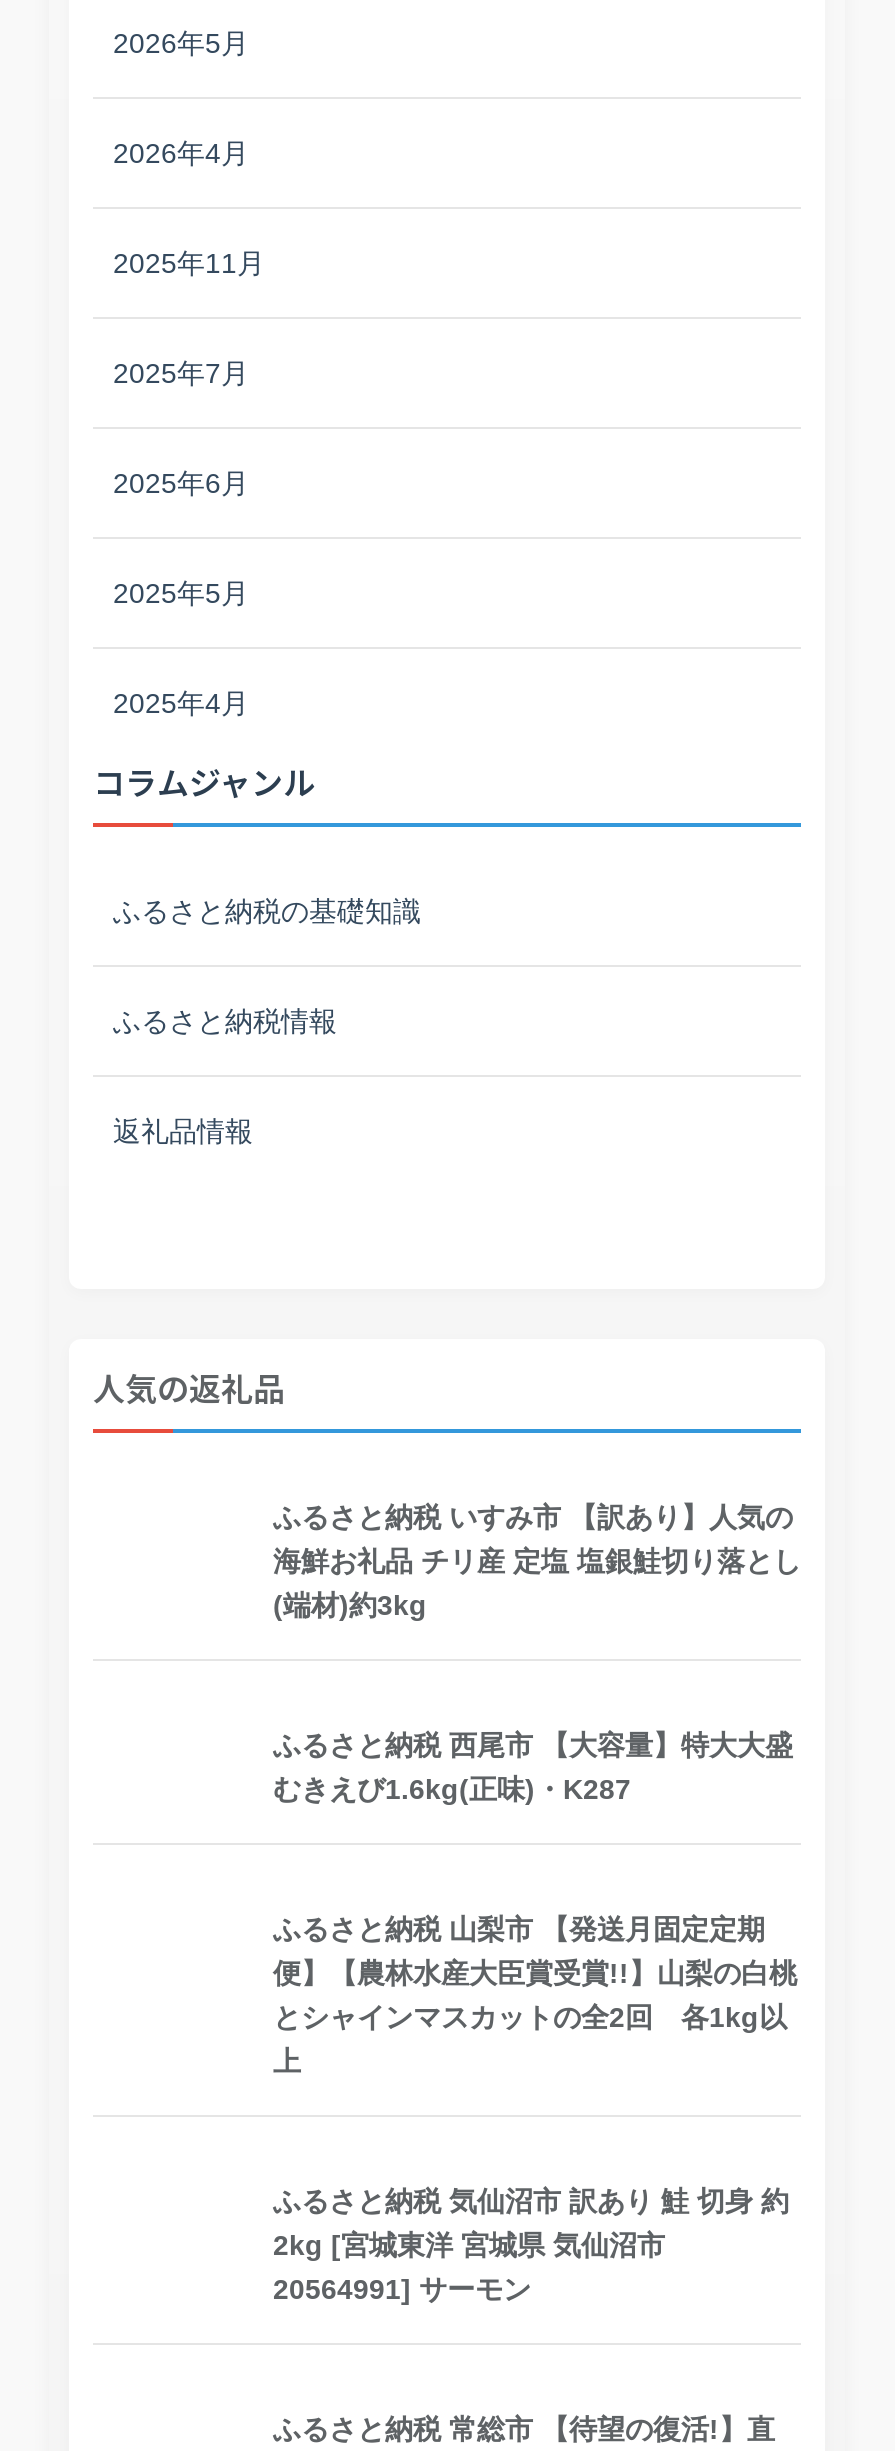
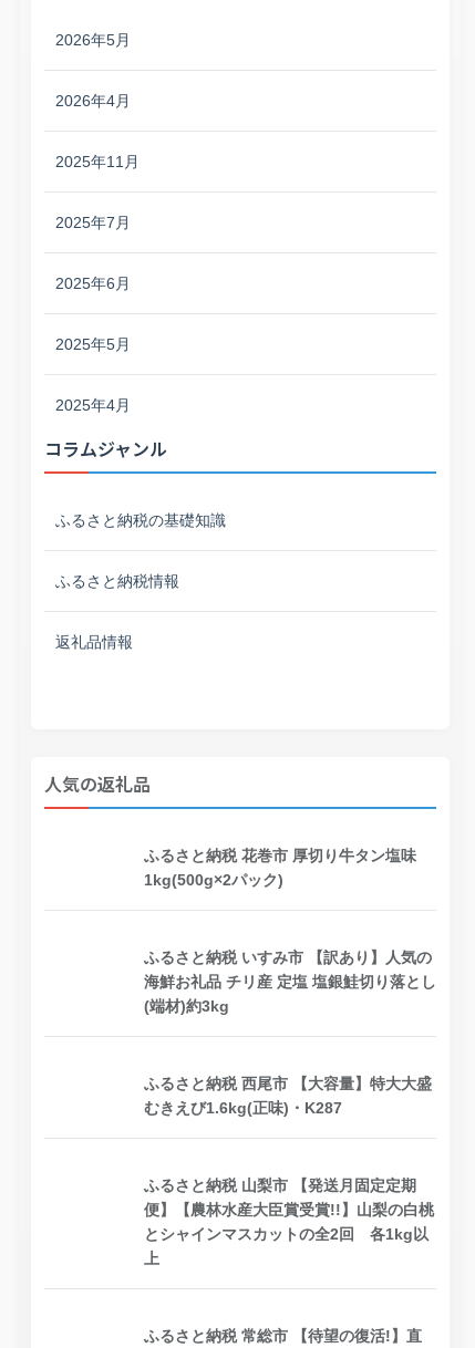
+ ふるさと納税 花巻市 厚切り牛タン塩味
+ 1kg(500g×2パック)

moved down: ふるさと納税 いすみ市 【訳あり】人気の | 海鮮お礼品 チリ産 定塩 塩銀鮭切り落とし | (端材)約3kg | ... | とシャインマスカットの全2回 各1kg以 | 上

- ふるさと納税 気仙沼市 訳あり 鮭 切身 約
- 2kg [宮城東洋 宮城県 気仙沼市
- 20564991] サーモン
